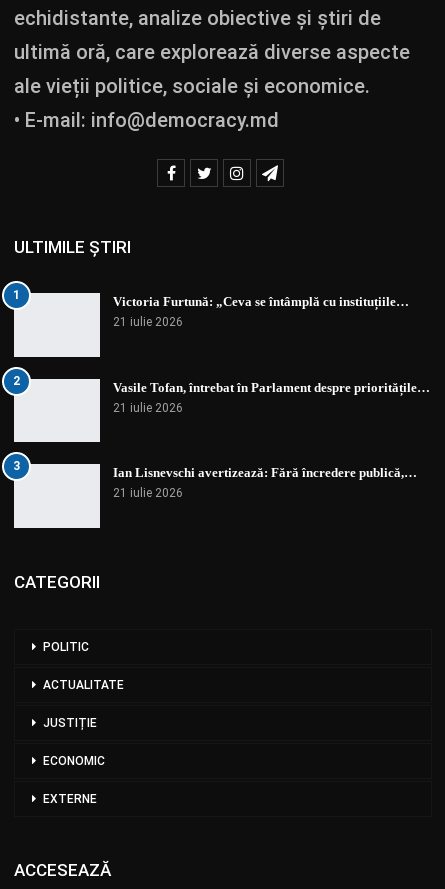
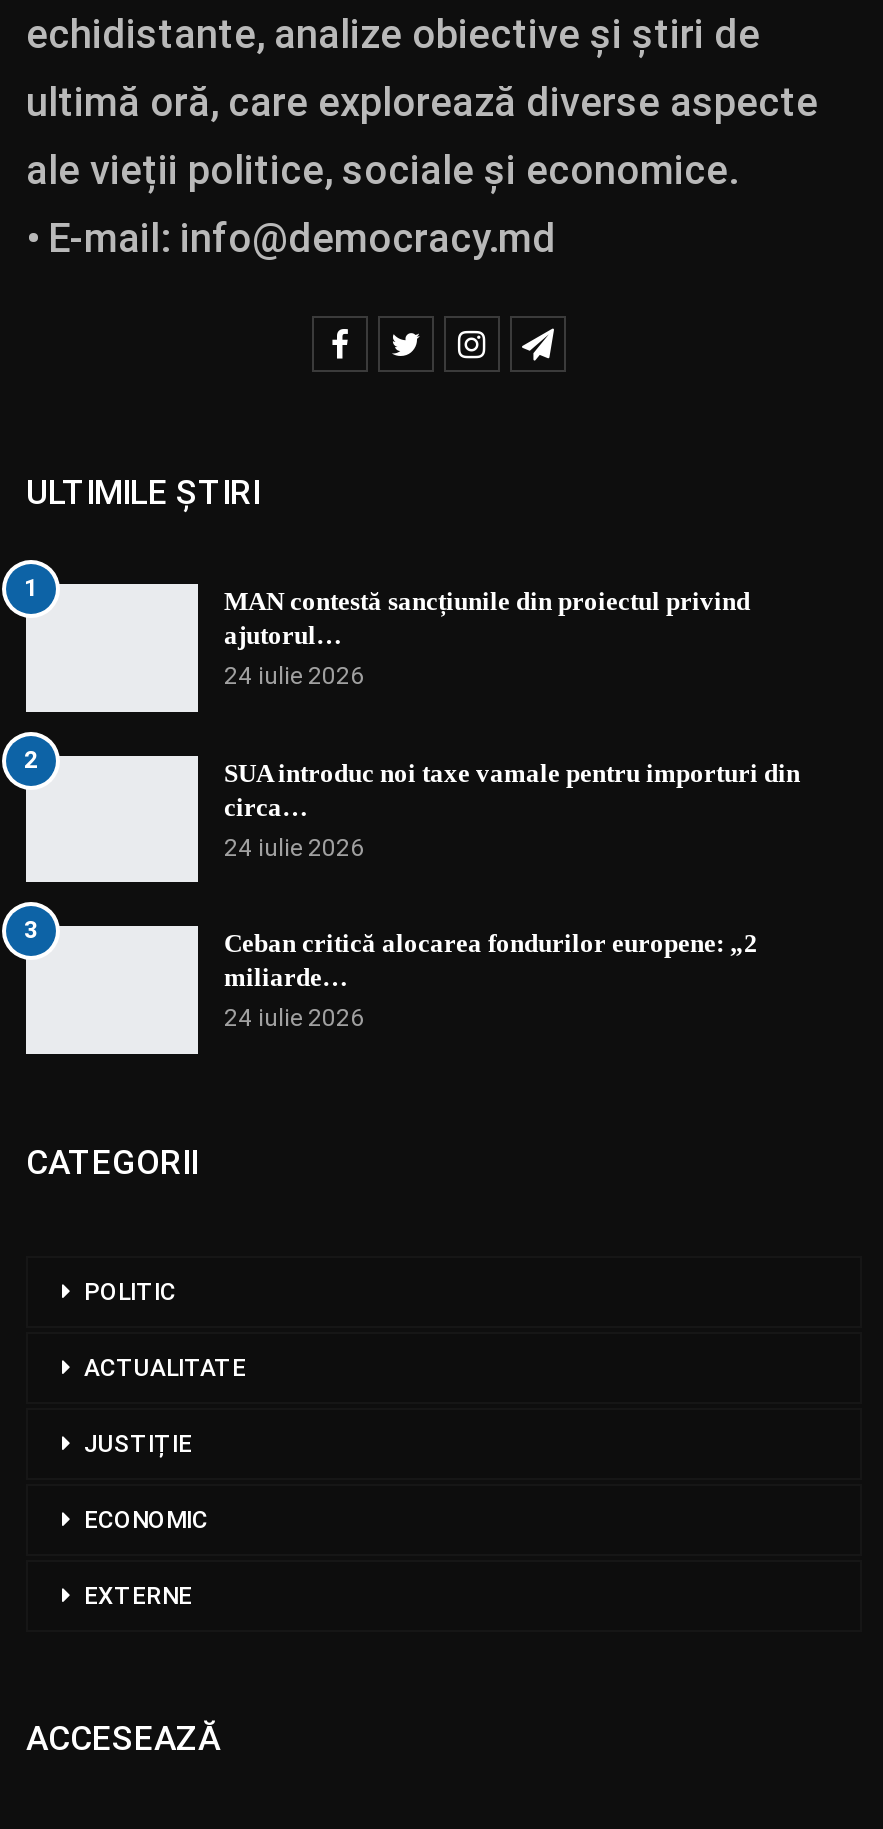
- Victoria Furtună: „Ceva se întâmplă cu instituțiile…
- 21 iulie 2026
+ MAN contestă sancțiunile din proiectul privind
+ ajutorul…
+ 24 iulie 2026

- Vasile Tofan, întrebat în Parlament despre prioritățile…
- 21 iulie 2026
+ SUA introduc noi taxe vamale pentru importuri din
+ circa…
+ 24 iulie 2026

- Ian Lisnevschi avertizează: Fără încredere publică,…
- 21 iulie 2026
+ Ceban critică alocarea fondurilor europene: „2
+ miliarde…
+ 24 iulie 2026
